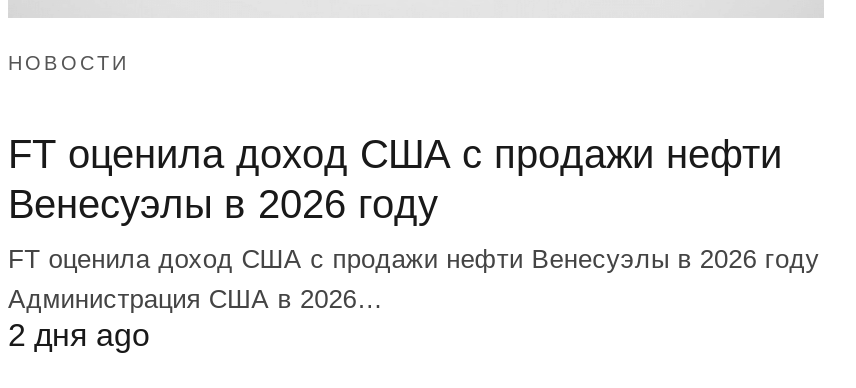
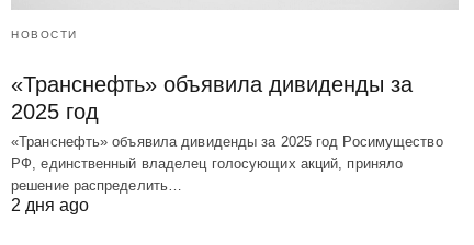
- FT оценила доход США с продажи нефти
- Венесуэлы в 2026 году
- FT оценила доход США с продажи нефти Венесуэлы в 2026 году
- Администрация США в 2026…
+ «Транснефть» объявила дивиденды за
+ 2025 год
+ «Транснефть» объявила дивиденды за 2025 год Росимущество
+ РФ, единственный владелец голосующих акций, приняло
+ решение распределить…
